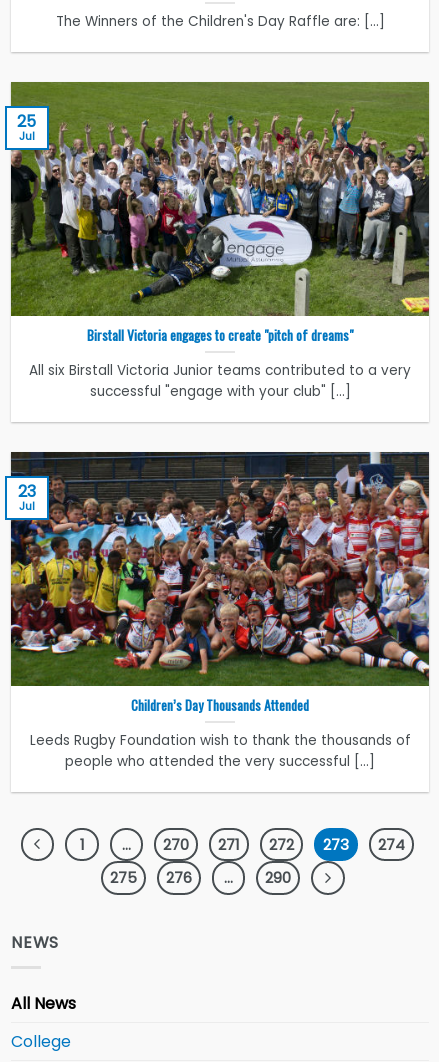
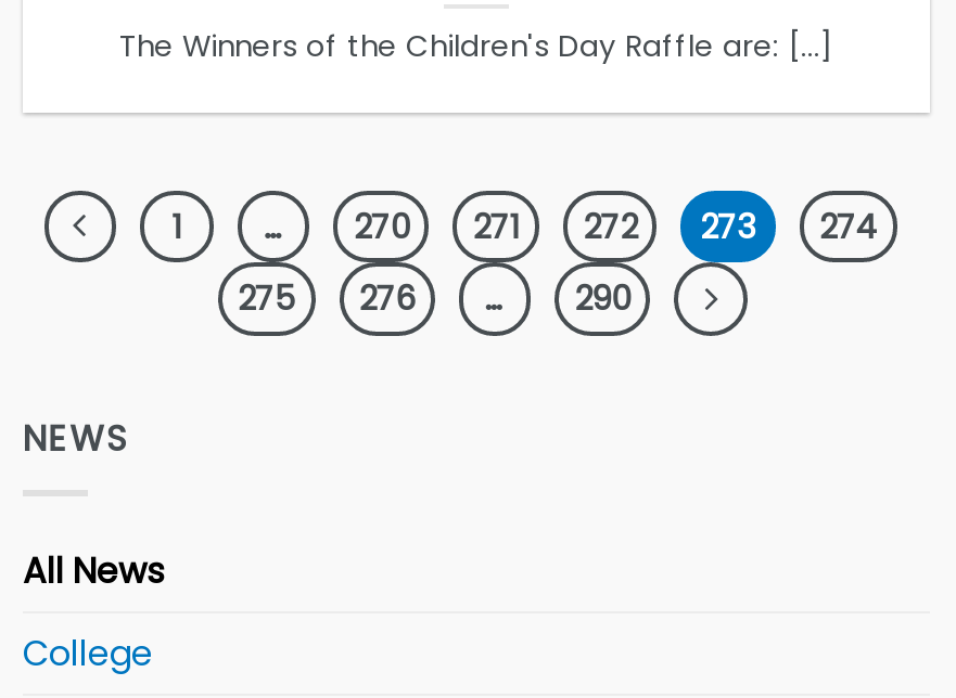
- [image]
- 25
- Jul

- Birstall Victoria engages to create "pitch of dreams"
- All six Birstall Victoria Junior teams contributed to a very
- successful "engage with your club" [...]

- [image]
- 23
- Jul

- Children’s Day Thousands Attended
- Leeds Rugby Foundation wish to thank the thousands of
- people who attended the very successful [...]
